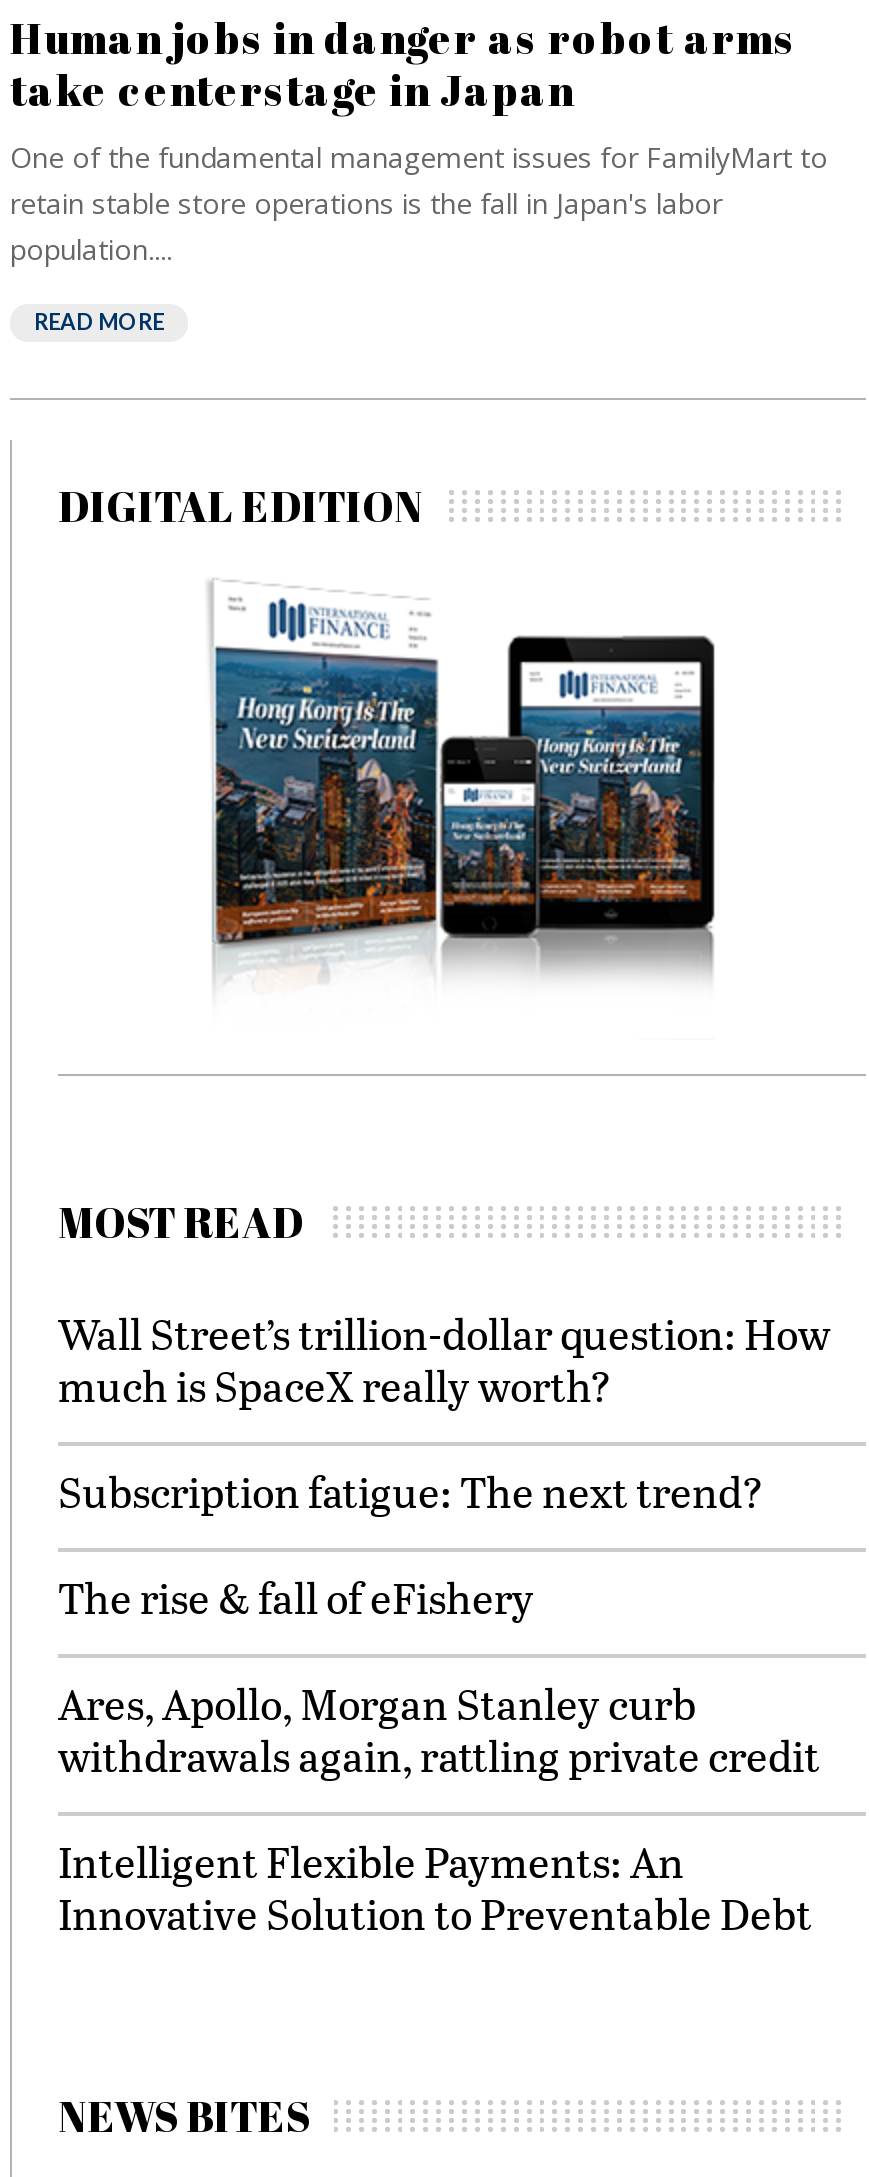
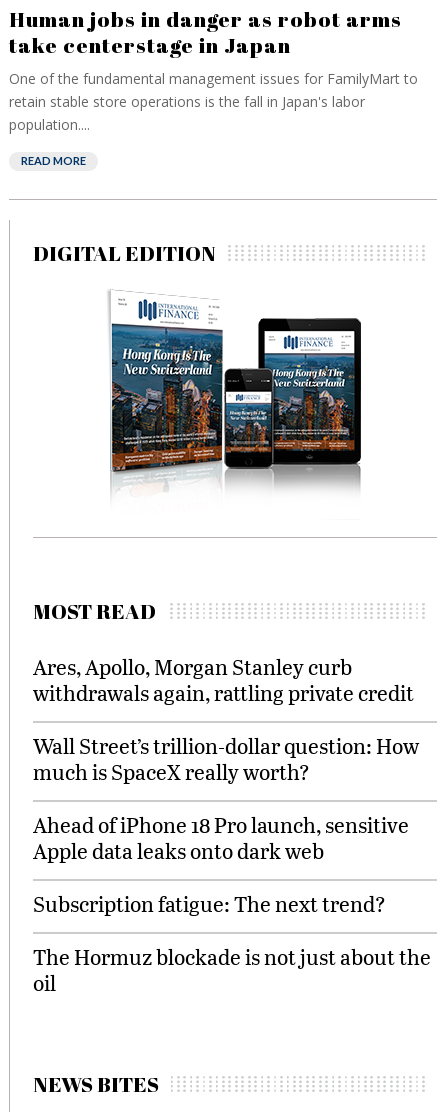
moved down: Wall Street’s trillion-dollar question: How | much is SpaceX really worth?

moved down: Subscription fatigue: The next trend?

- The rise & fall of eFishery

moved up: Ares, Apollo, Morgan Stanley curb | withdrawals again, rattling private credit

- Intelligent Flexible Payments: An
- Innovative Solution to Preventable Debt
+ Ahead of iPhone 18 Pro launch, sensitive
+ Apple data leaks onto dark web
+ The Hormuz blockade is not just about the
+ oil
